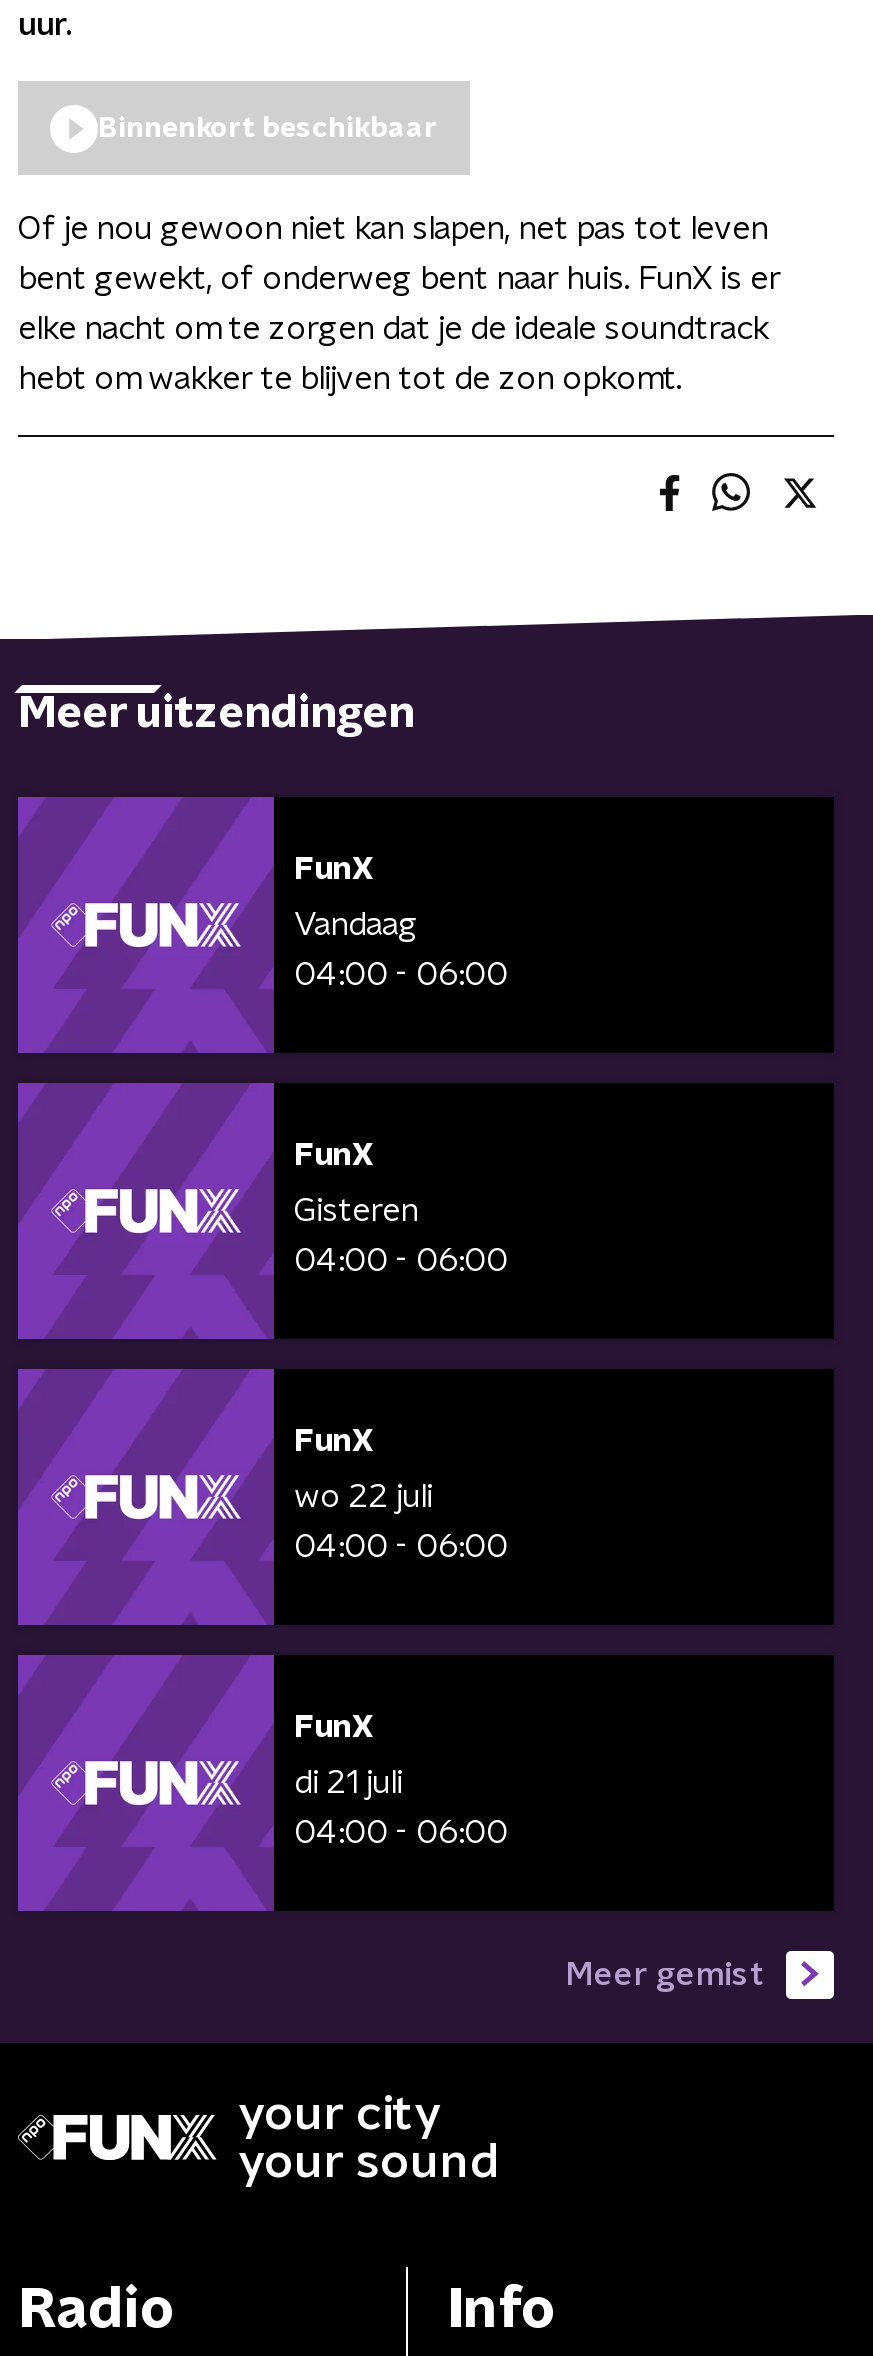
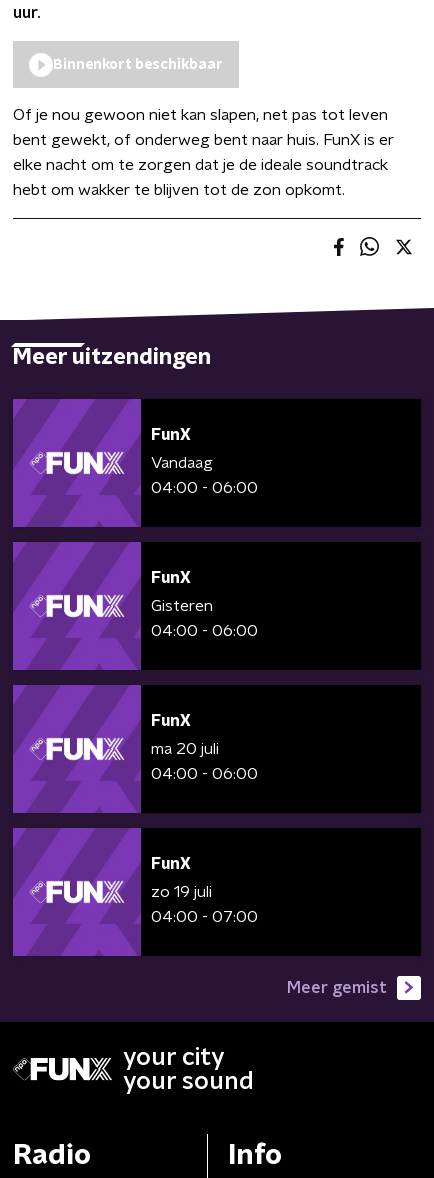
- wo 22 juli
+ ma 20 juli

- di 21 juli
+ zo 19 juli

- 04:00 - 06:00
+ 04:00 - 07:00
